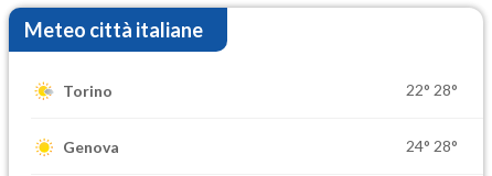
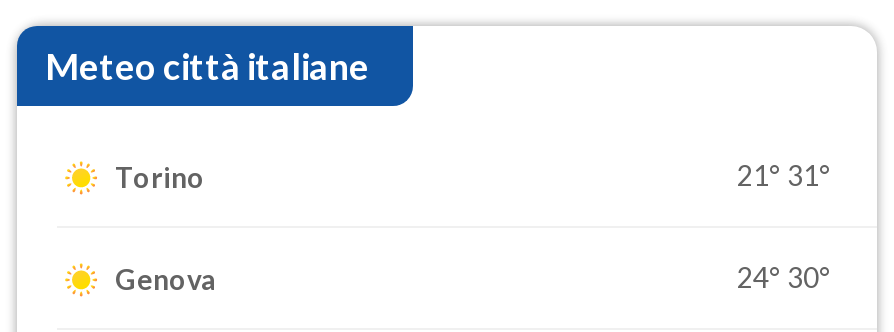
- 22° 28°
+ 21° 31°

- 24° 28°
+ 24° 30°
